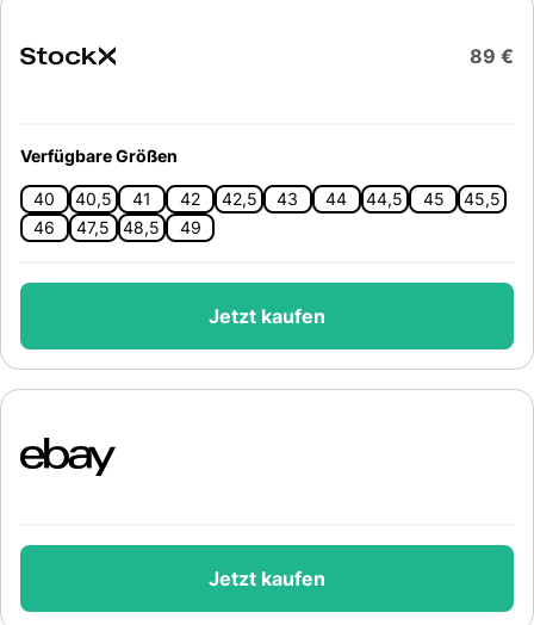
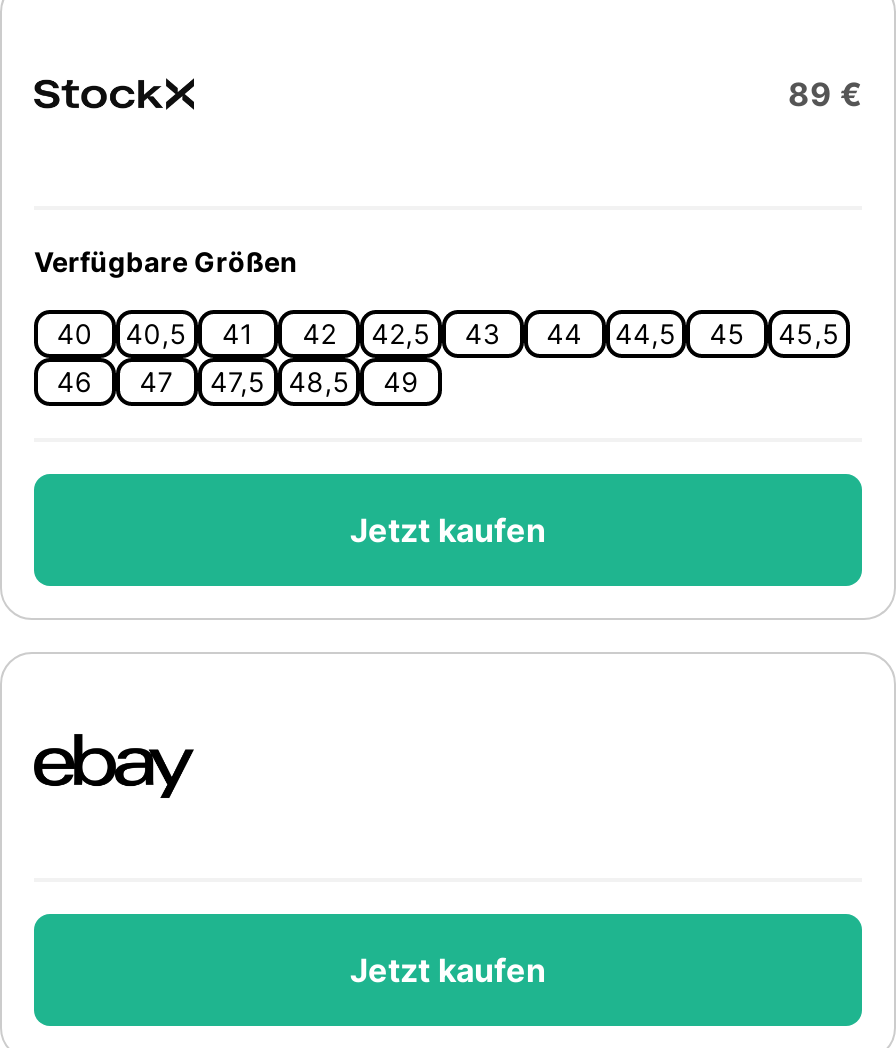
+ 47
